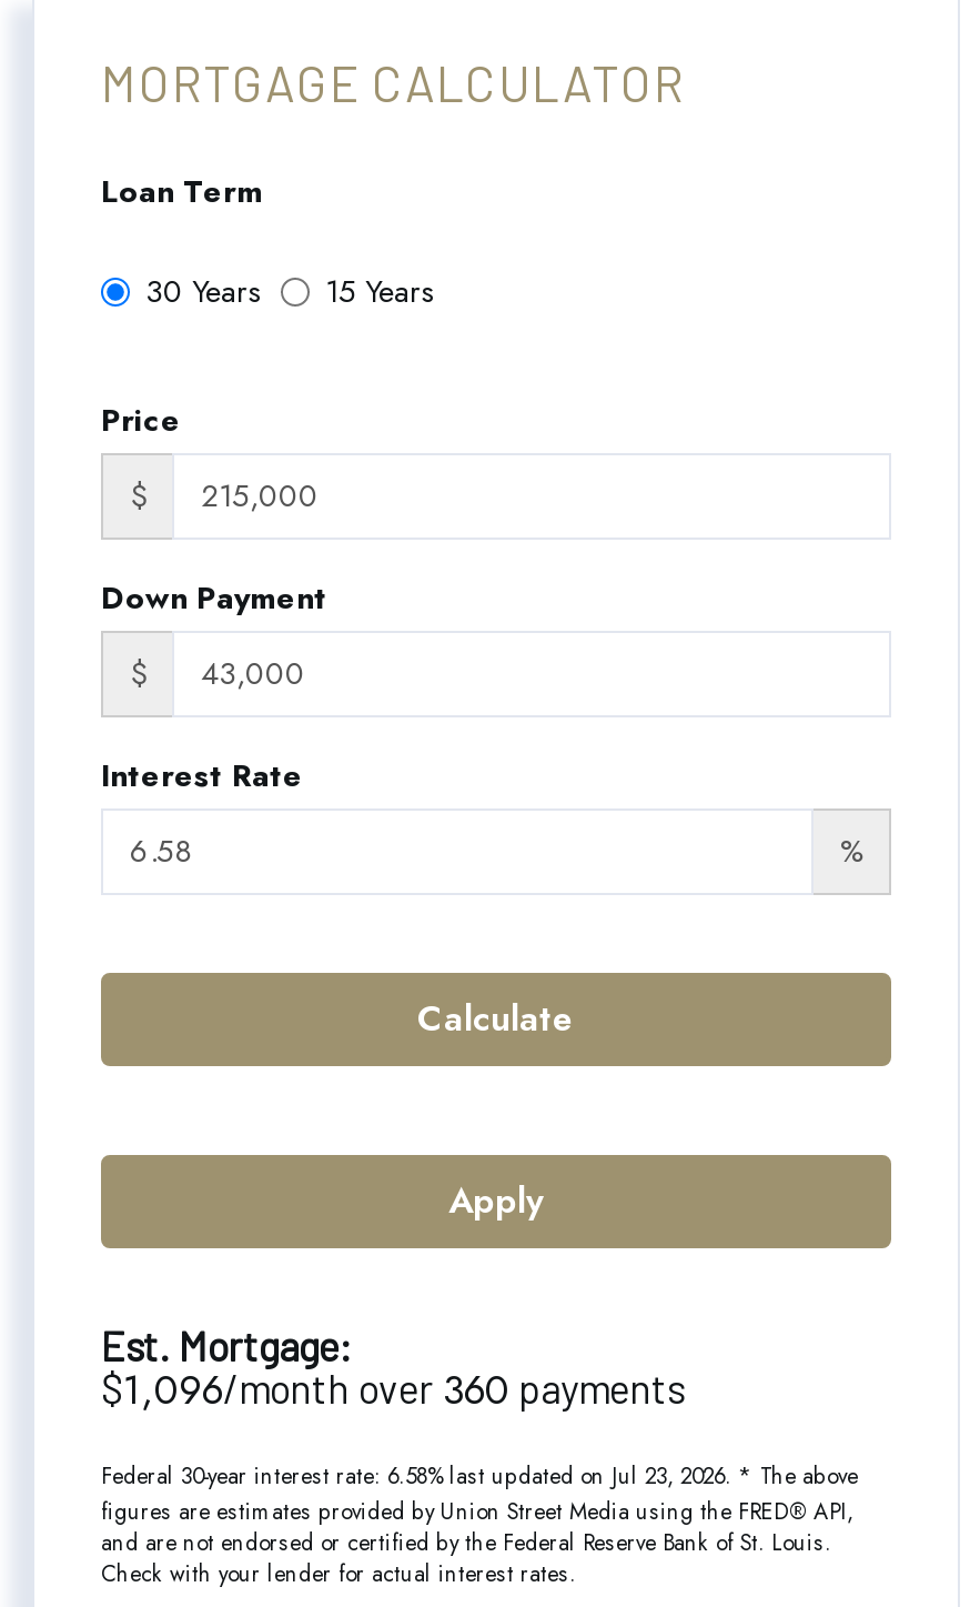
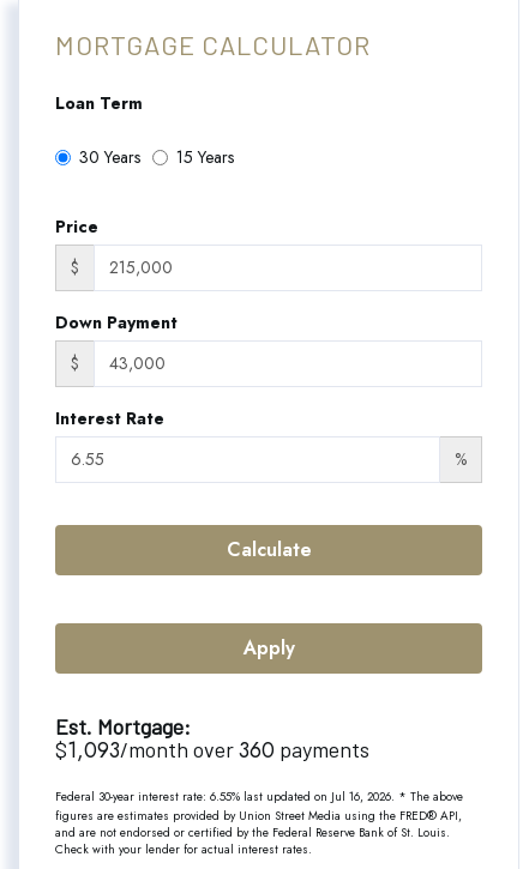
- $1,096/month over 360 payments
+ $1,093/month over 360 payments

- Federal 30-year interest rate: 6.58% last updated on Jul 23, 2026. * The above
+ Federal 30-year interest rate: 6.55% last updated on Jul 16, 2026. * The above
